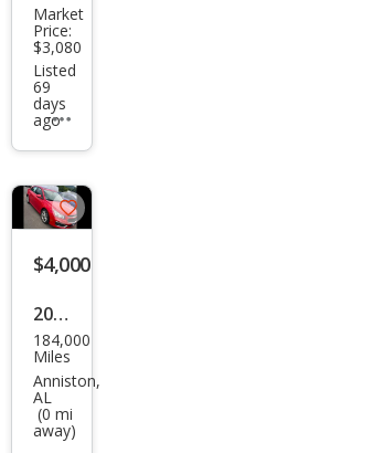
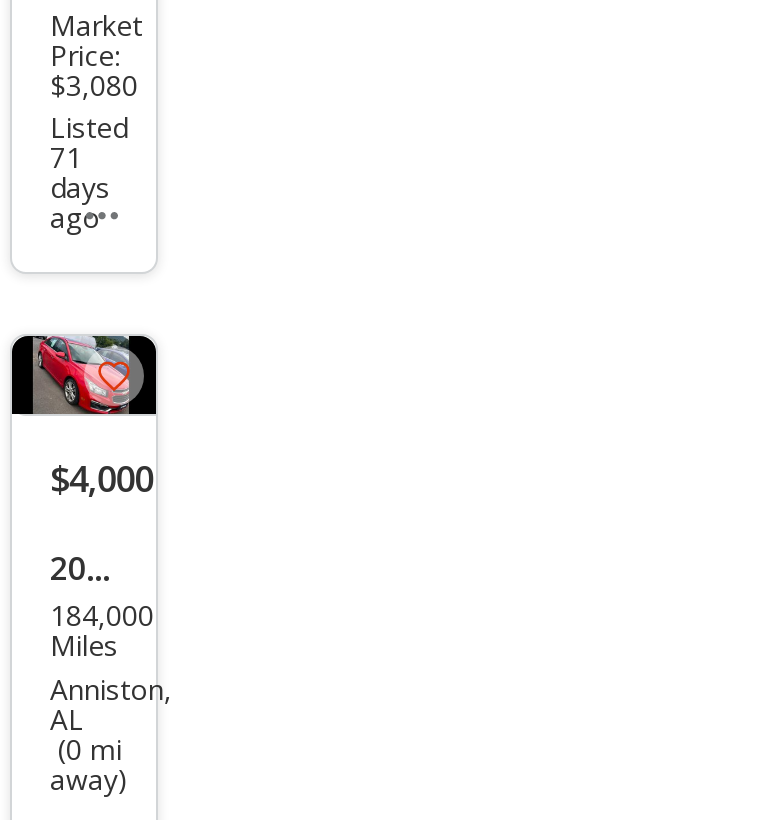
- 69
+ 71
